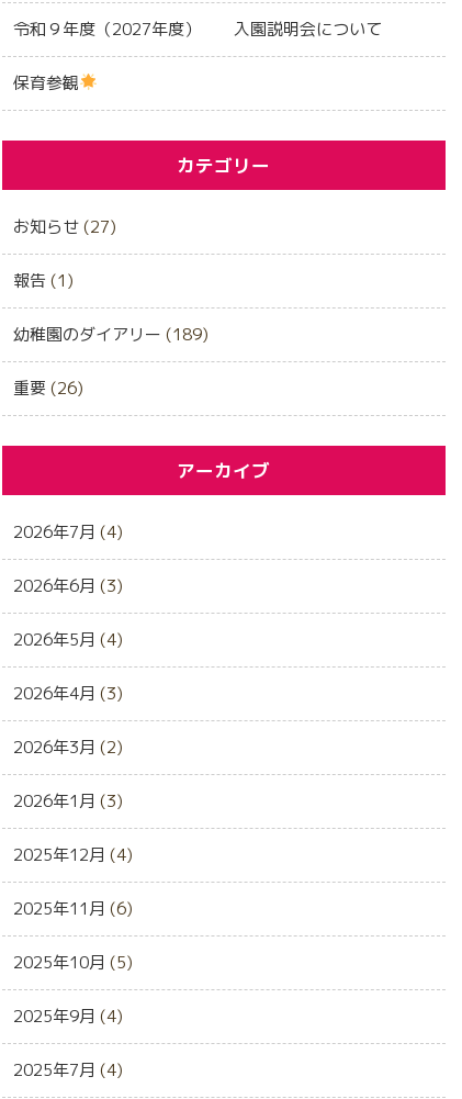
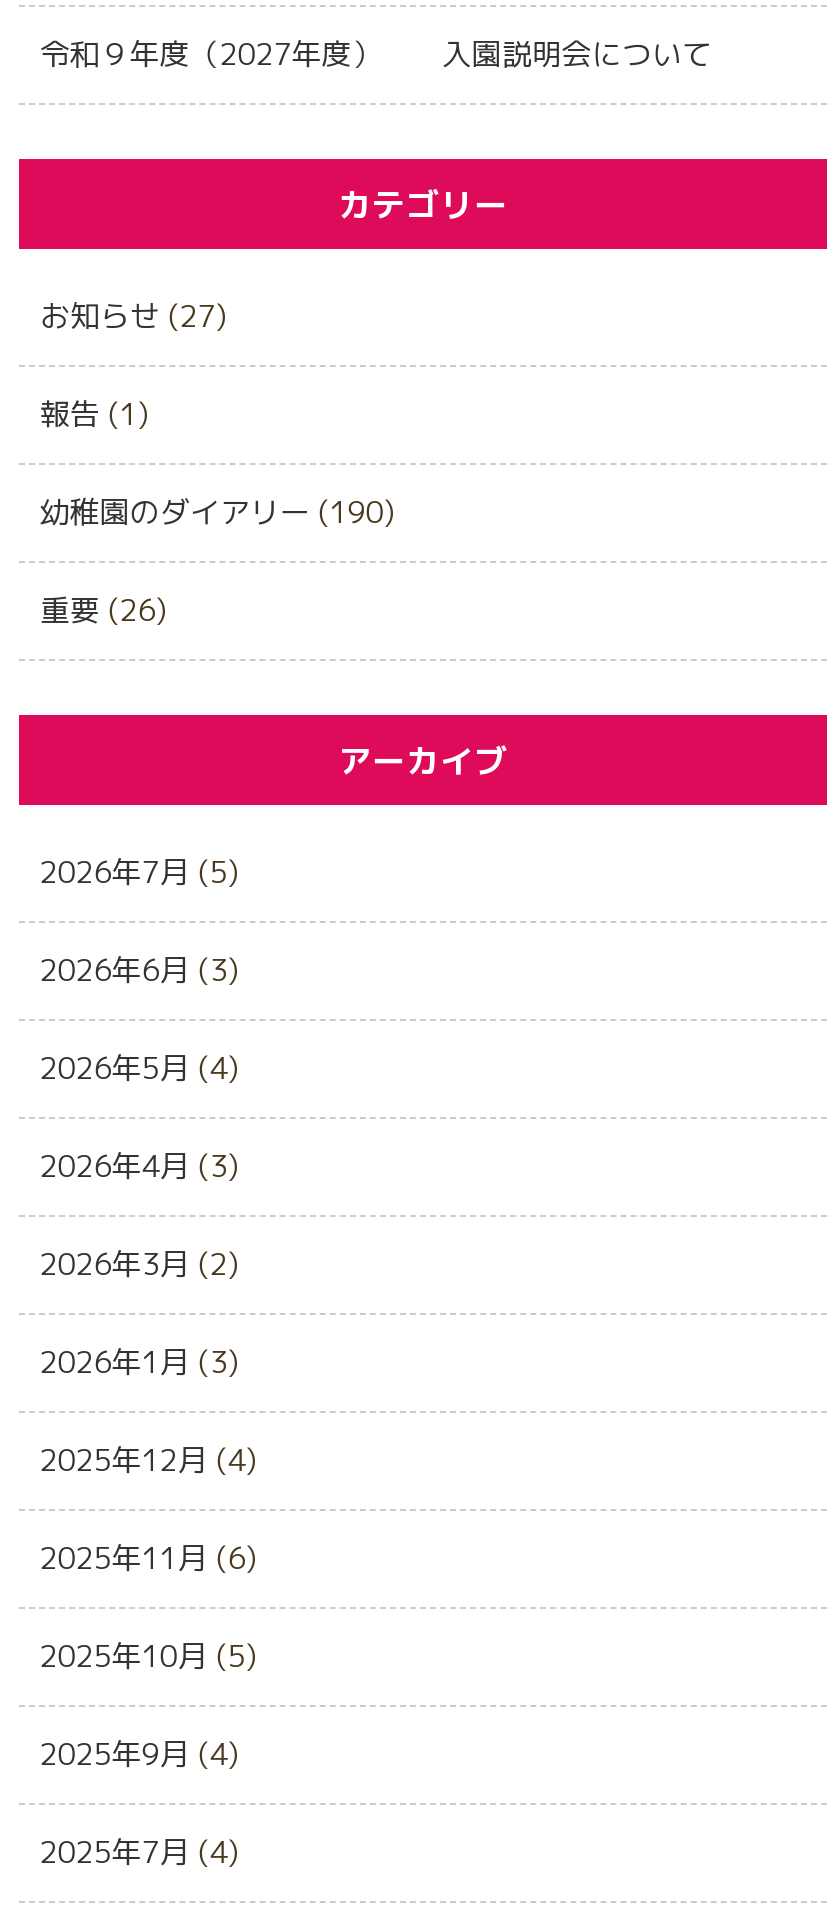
- 保育参観

- 幼稚園のダイアリー(189)
+ 幼稚園のダイアリー(190)

- 2026年7月(4)
+ 2026年7月(5)
